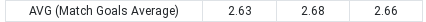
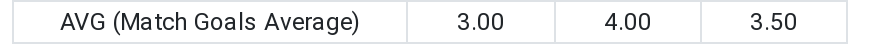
- 2.63
+ 3.00

- 2.68
+ 4.00

- 2.66
+ 3.50
